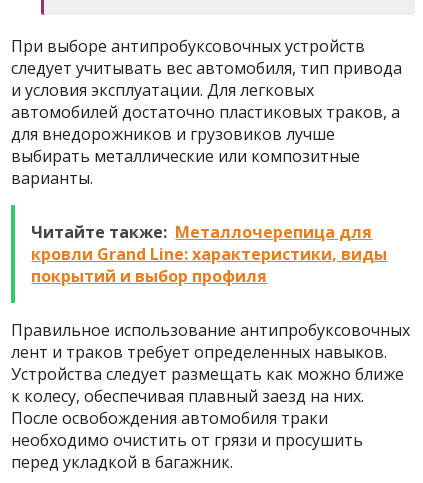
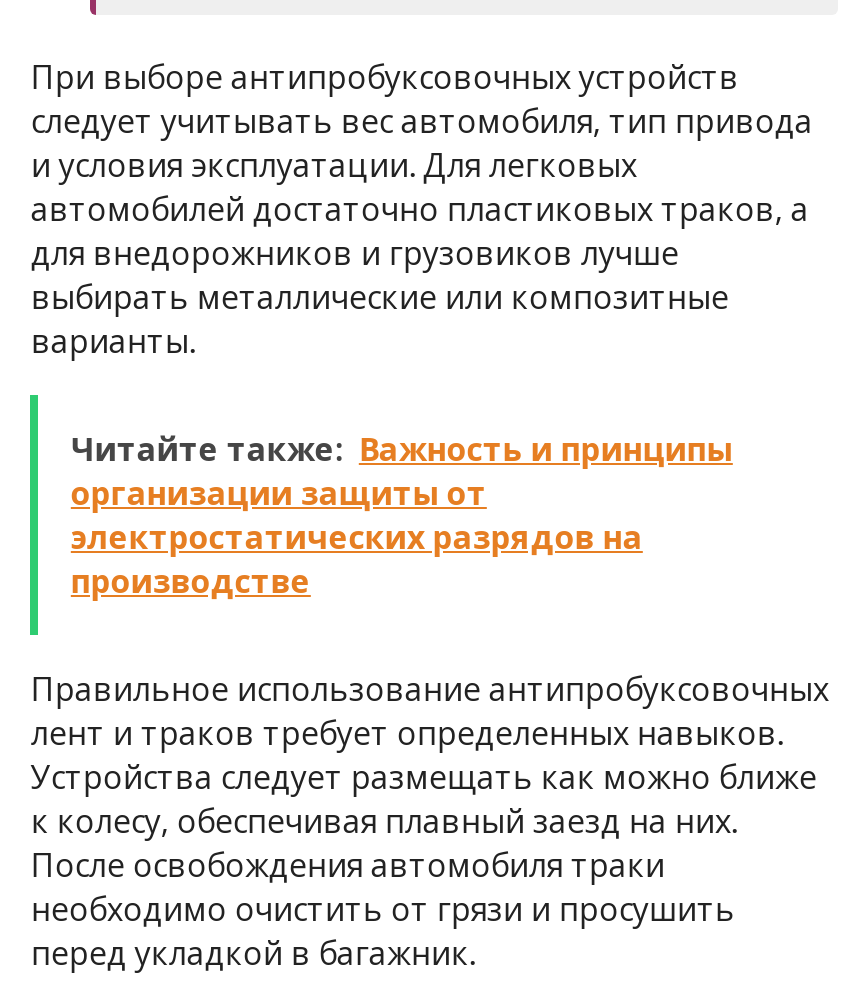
- Читайте также: Металлочерепица для
- кровли Grand Line: характеристики, виды
- покрытий и выбор профиля
+ Читайте также: Важность и принципы
+ организации защиты от
+ электростатических разрядов на
+ производстве
